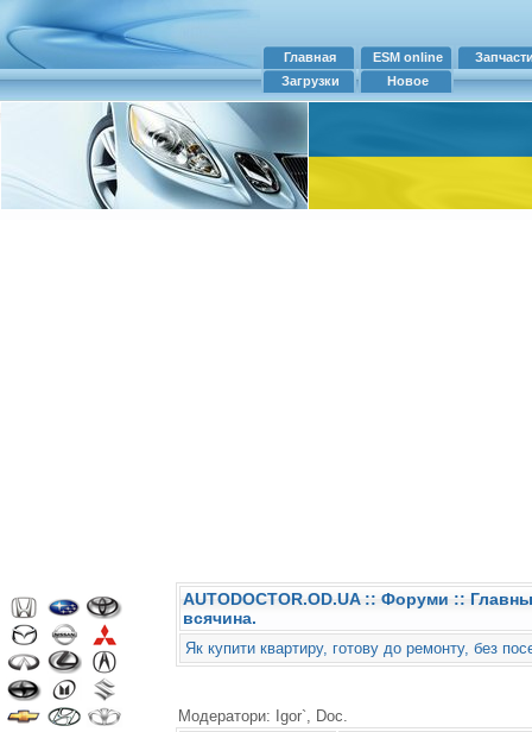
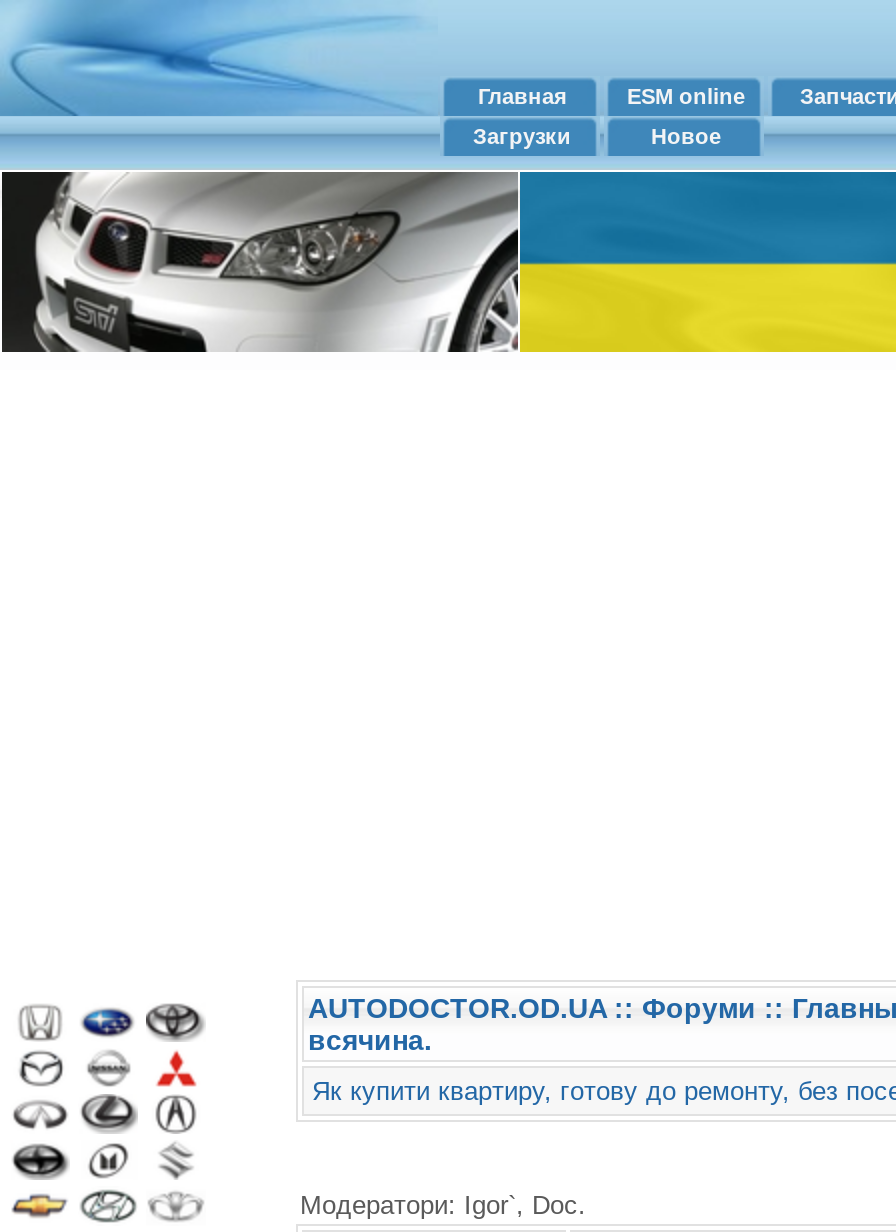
- [image]
+ [image]
